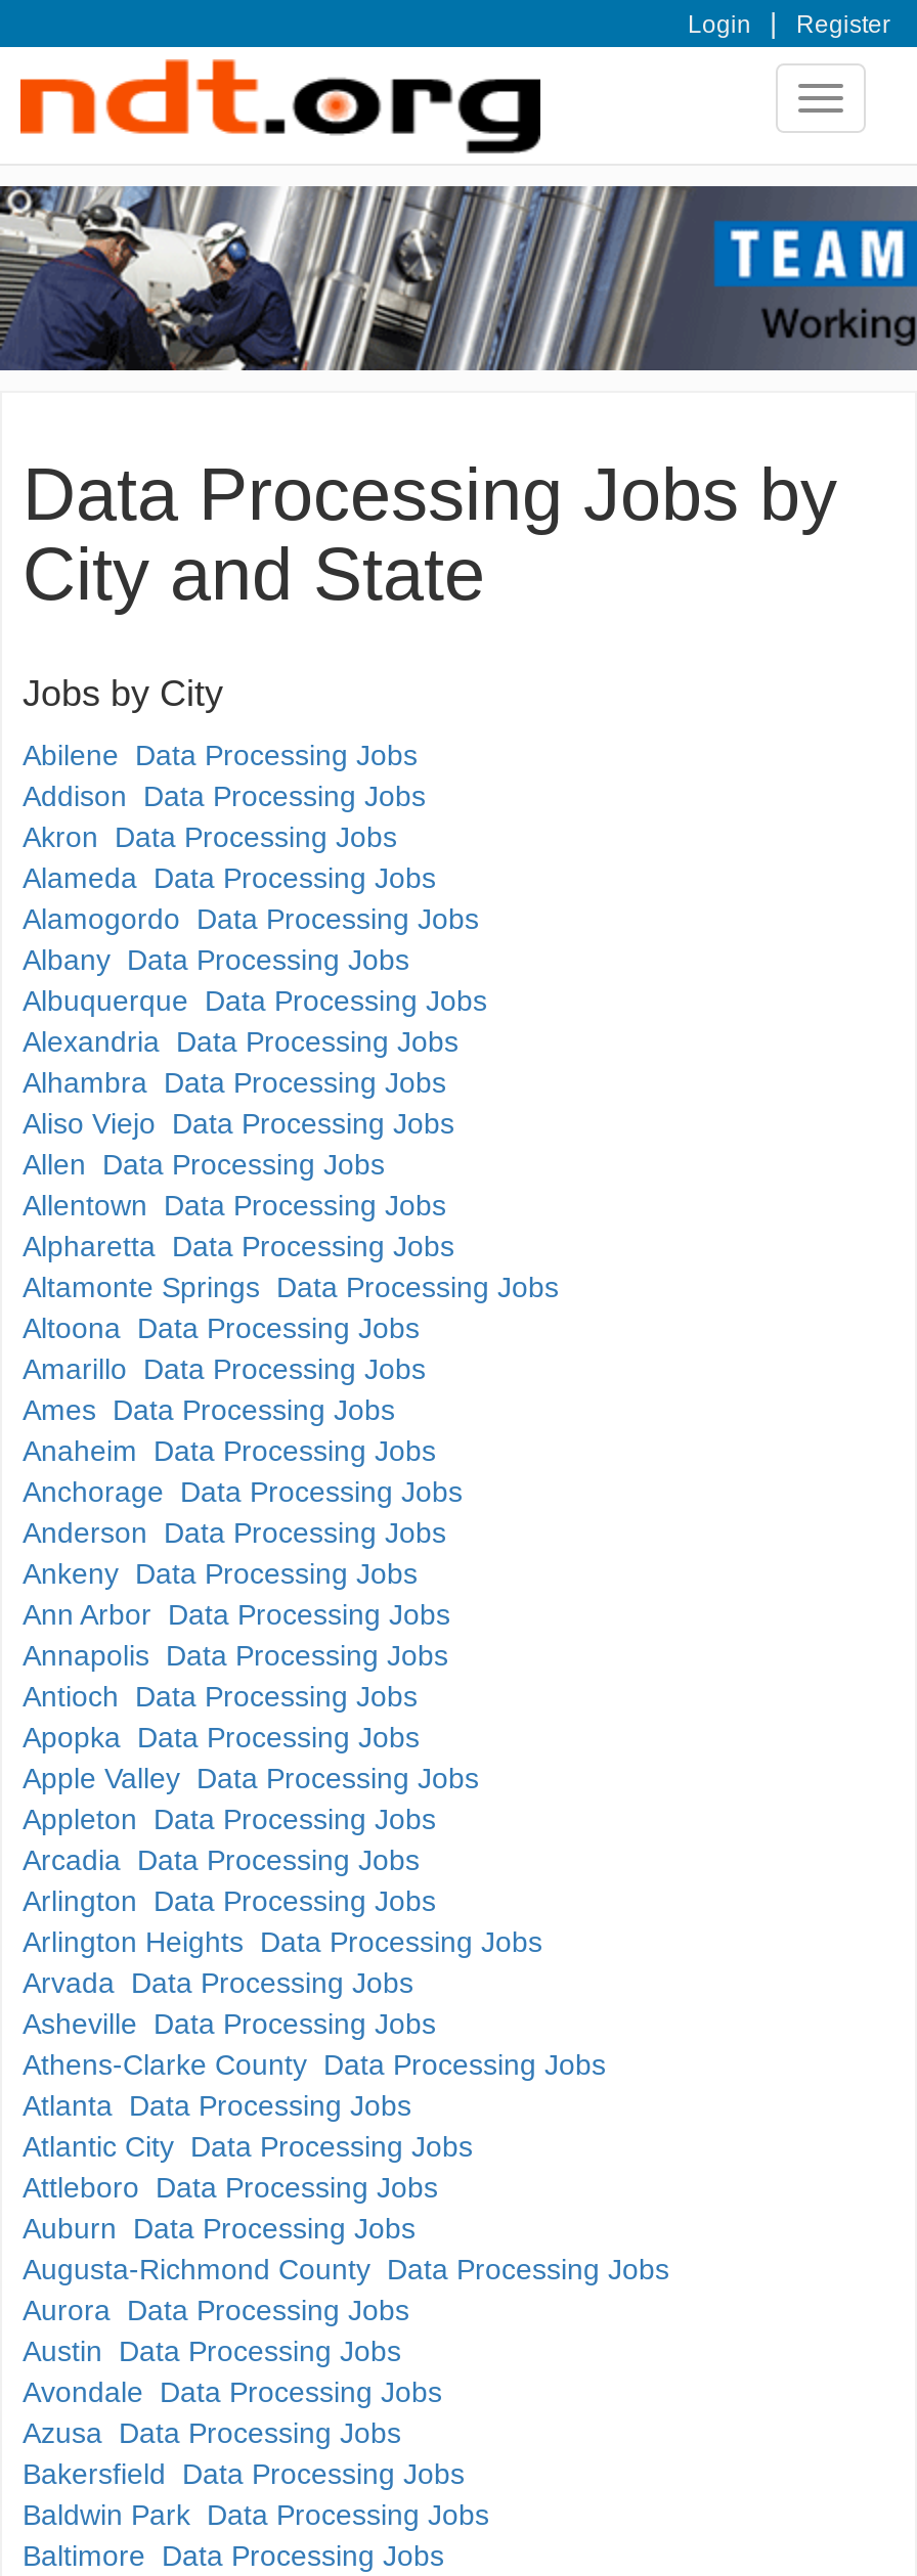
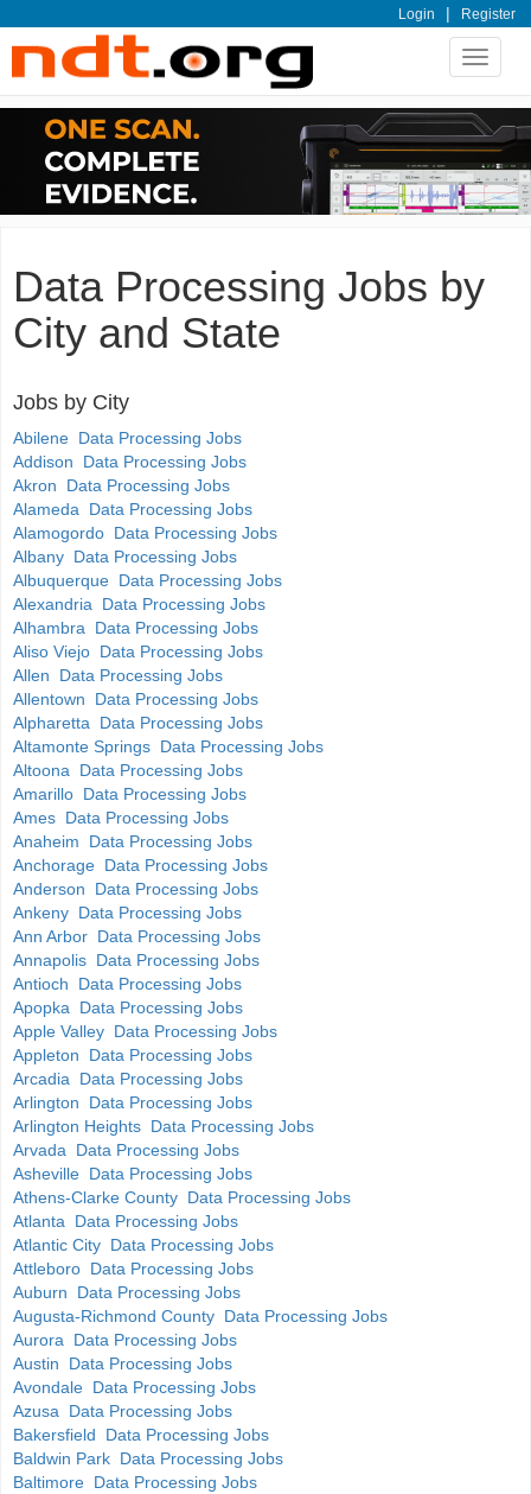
- [image]
+ [image]
